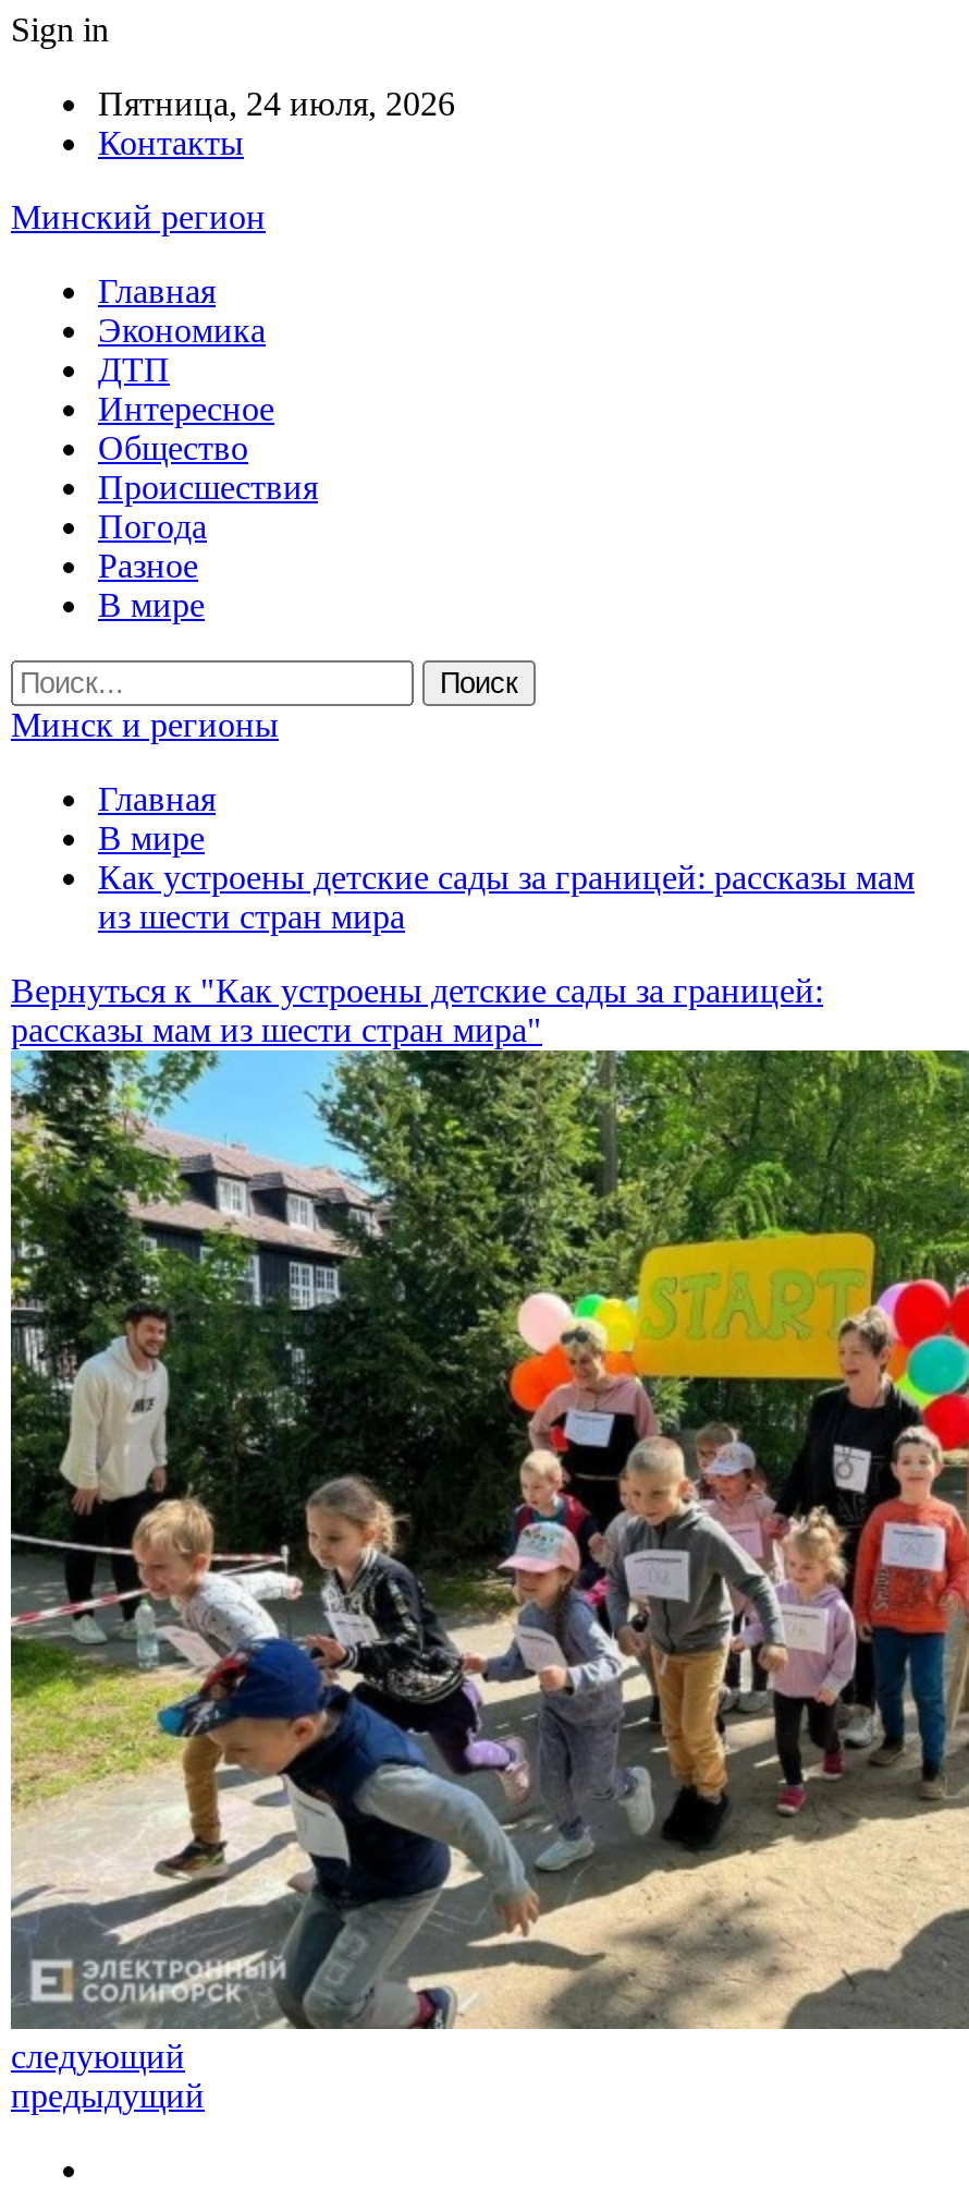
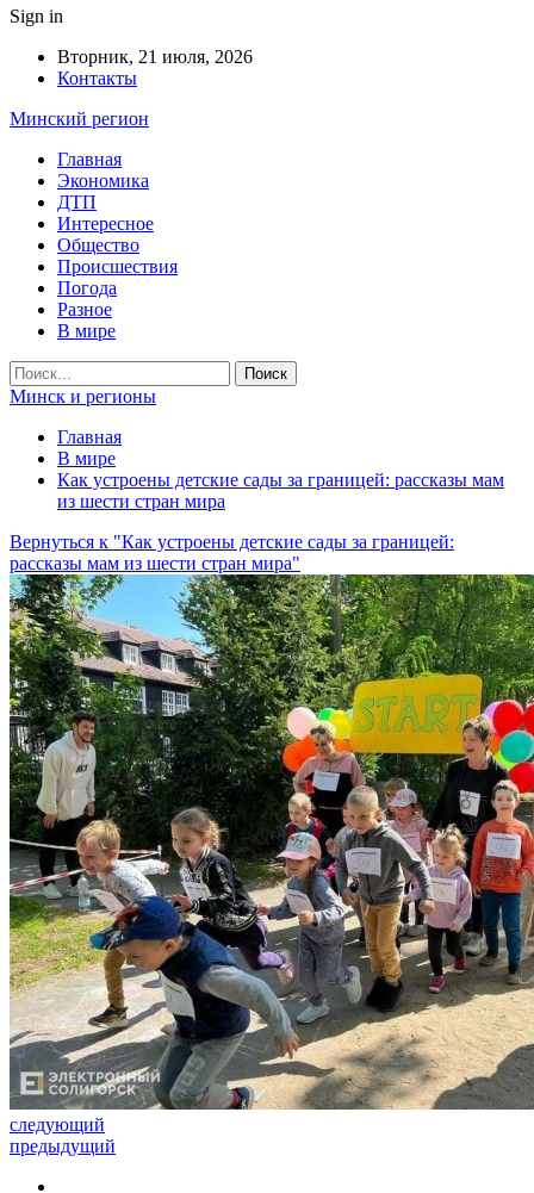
- Пятница, 24 июля, 2026
+ Вторник, 21 июля, 2026
